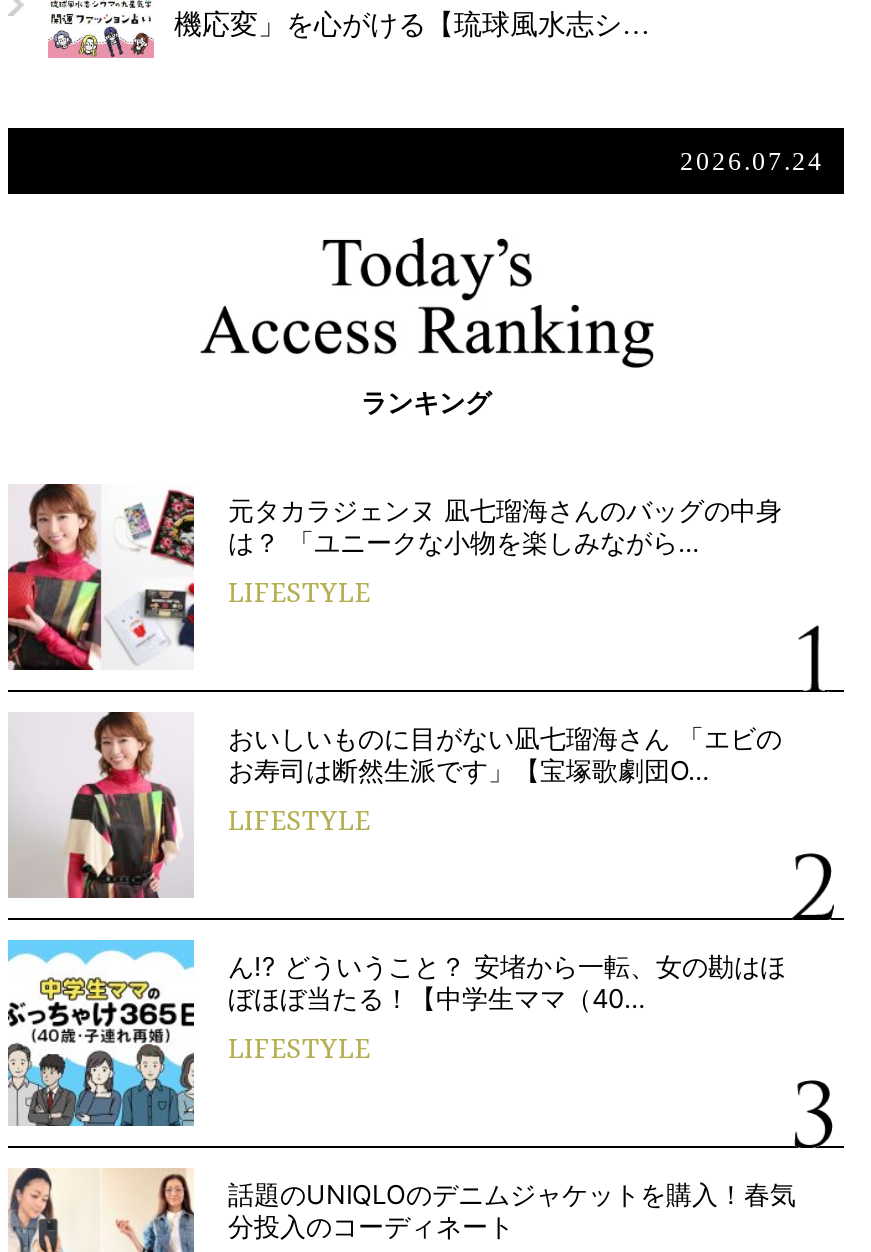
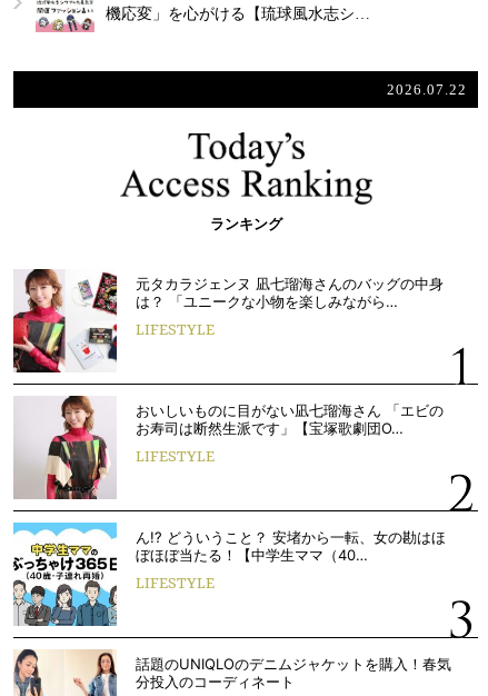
- 2026.07.24
+ 2026.07.22
